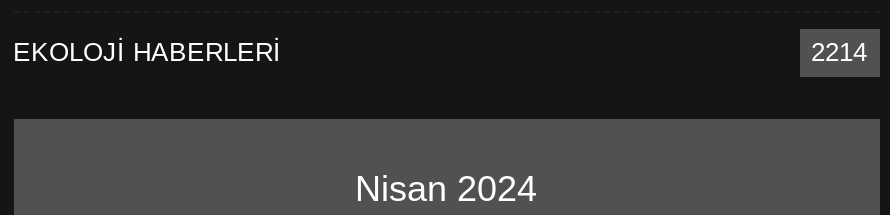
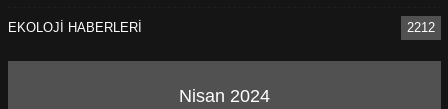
- 2214
+ 2212
